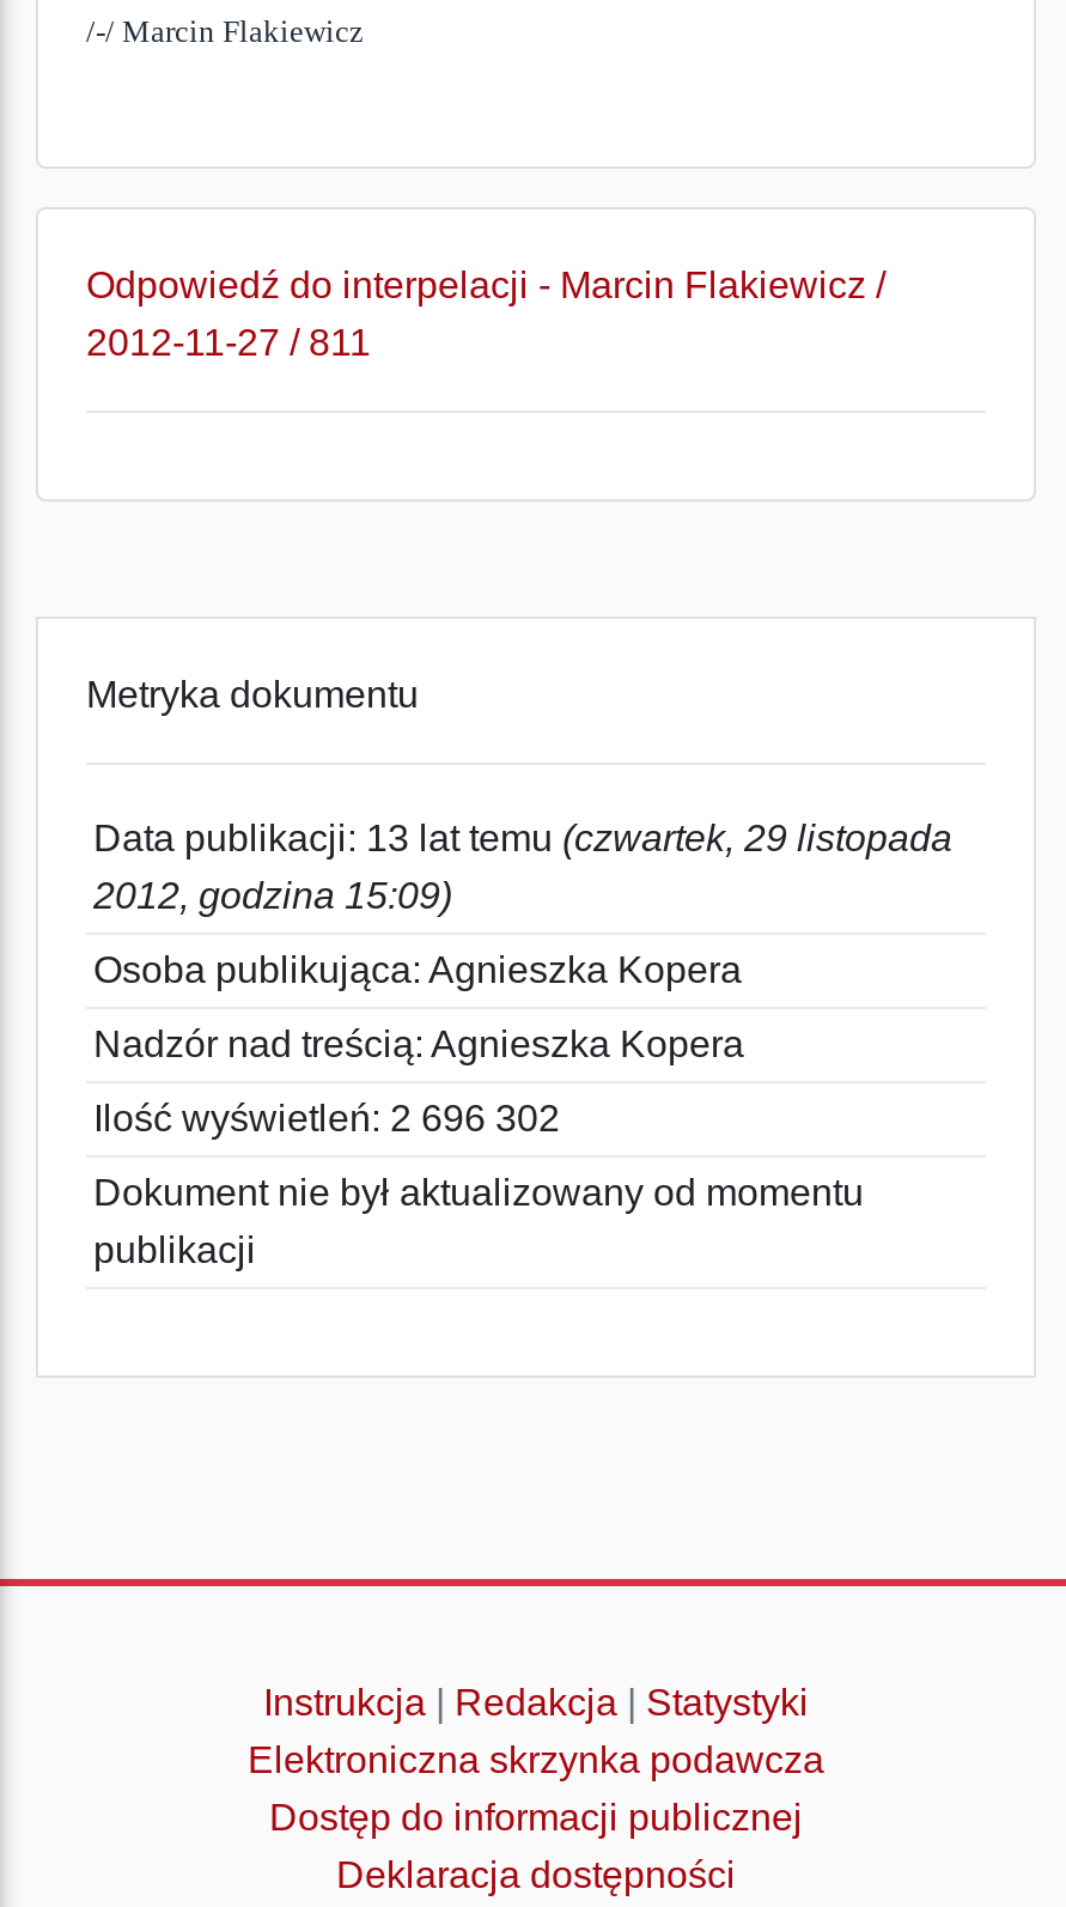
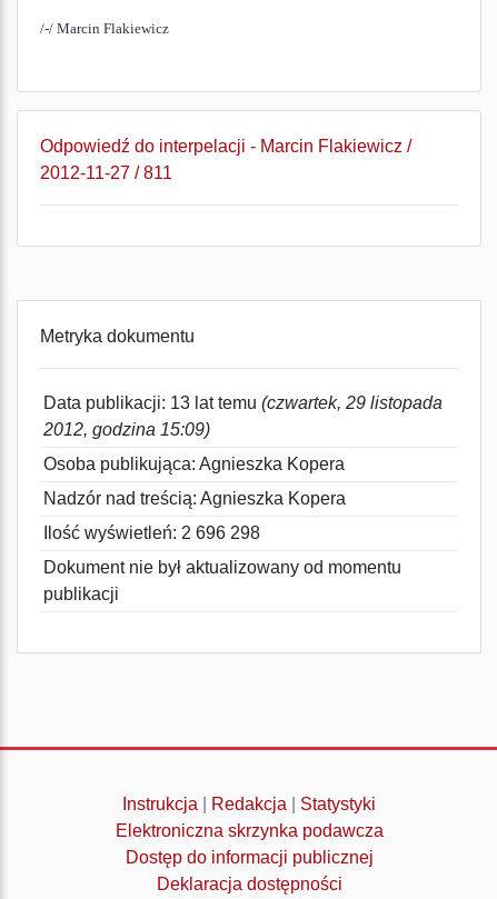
- Ilość wyświetleń: 2 696 302
+ Ilość wyświetleń: 2 696 298
